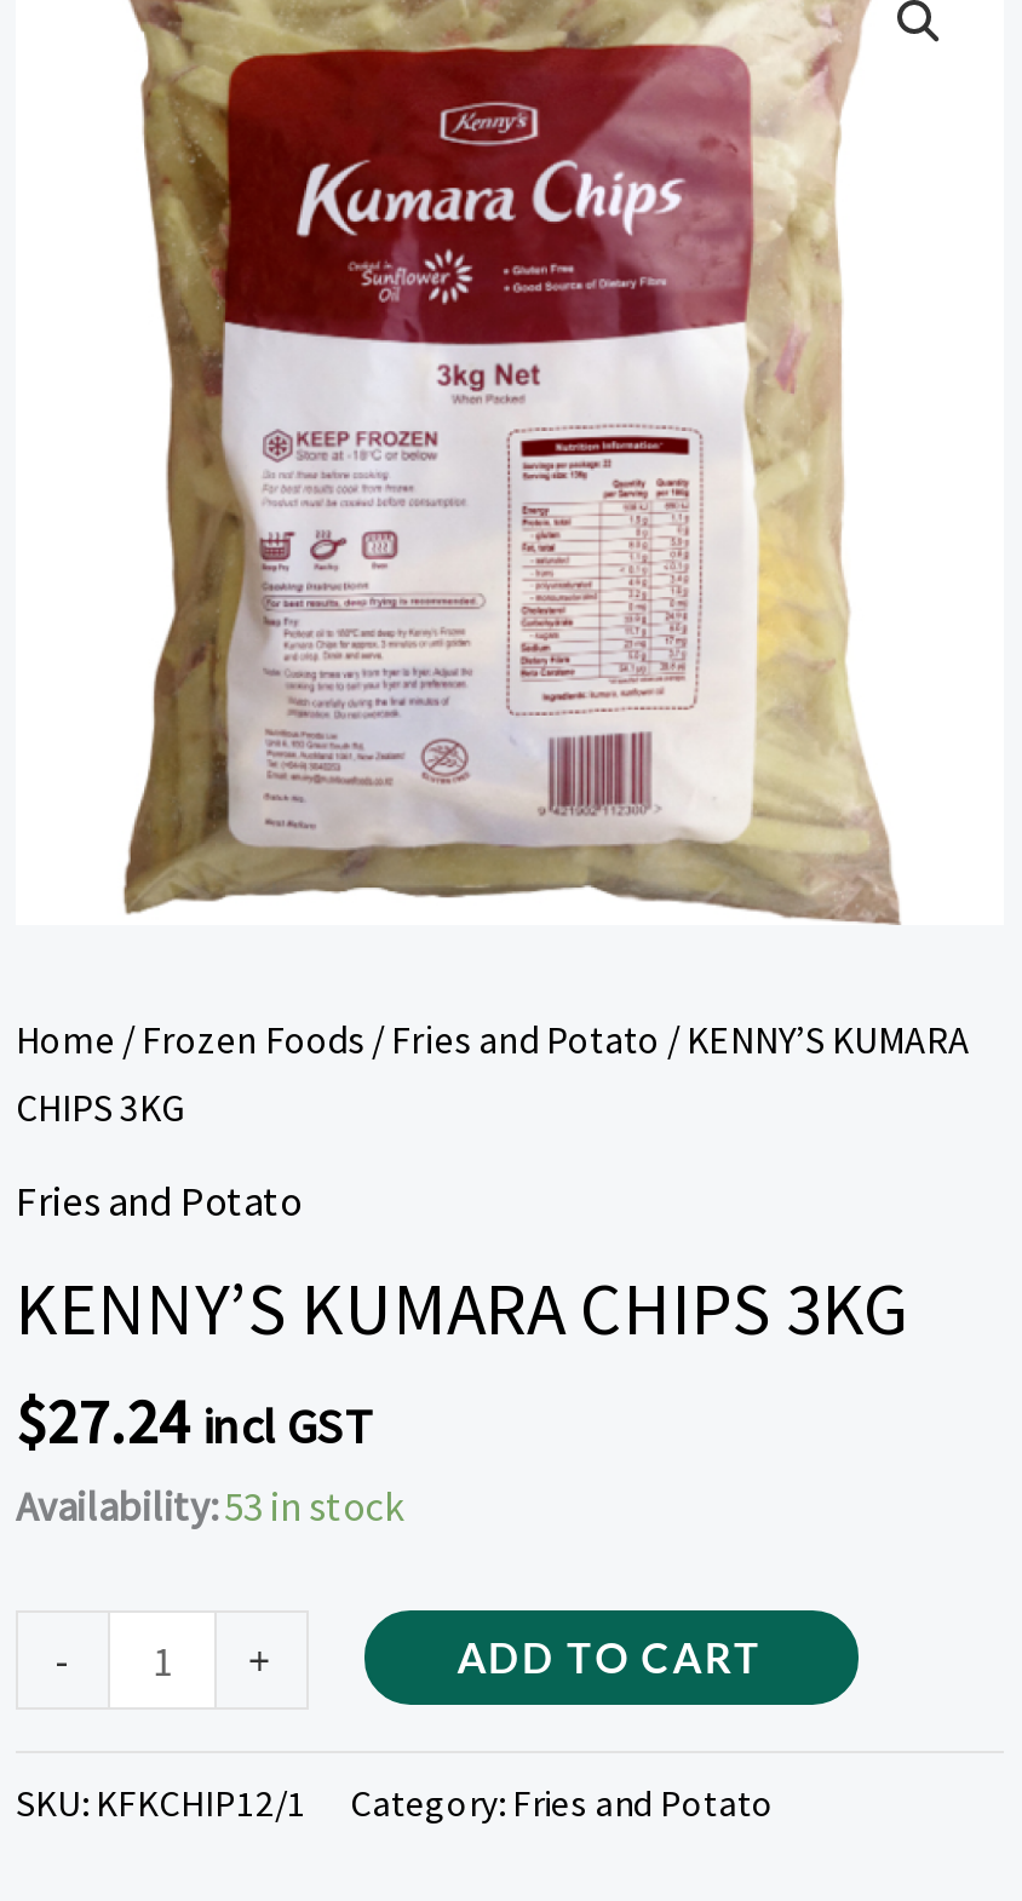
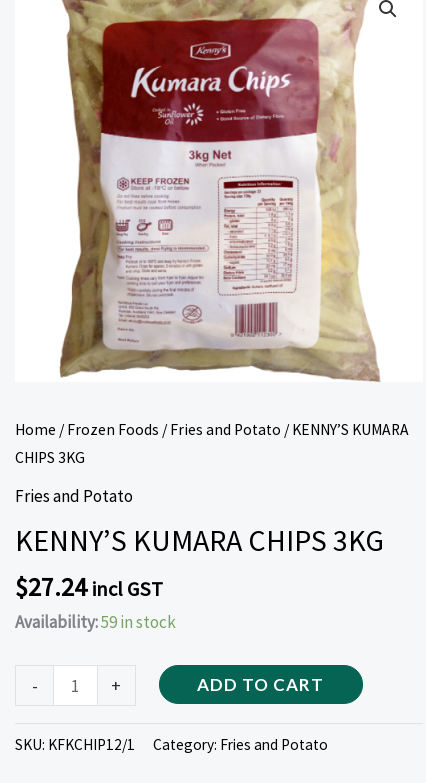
- Availability: 53 in stock
+ Availability: 59 in stock
